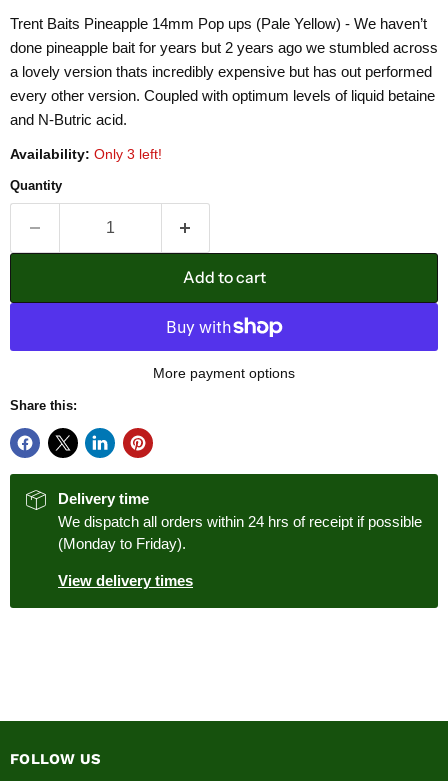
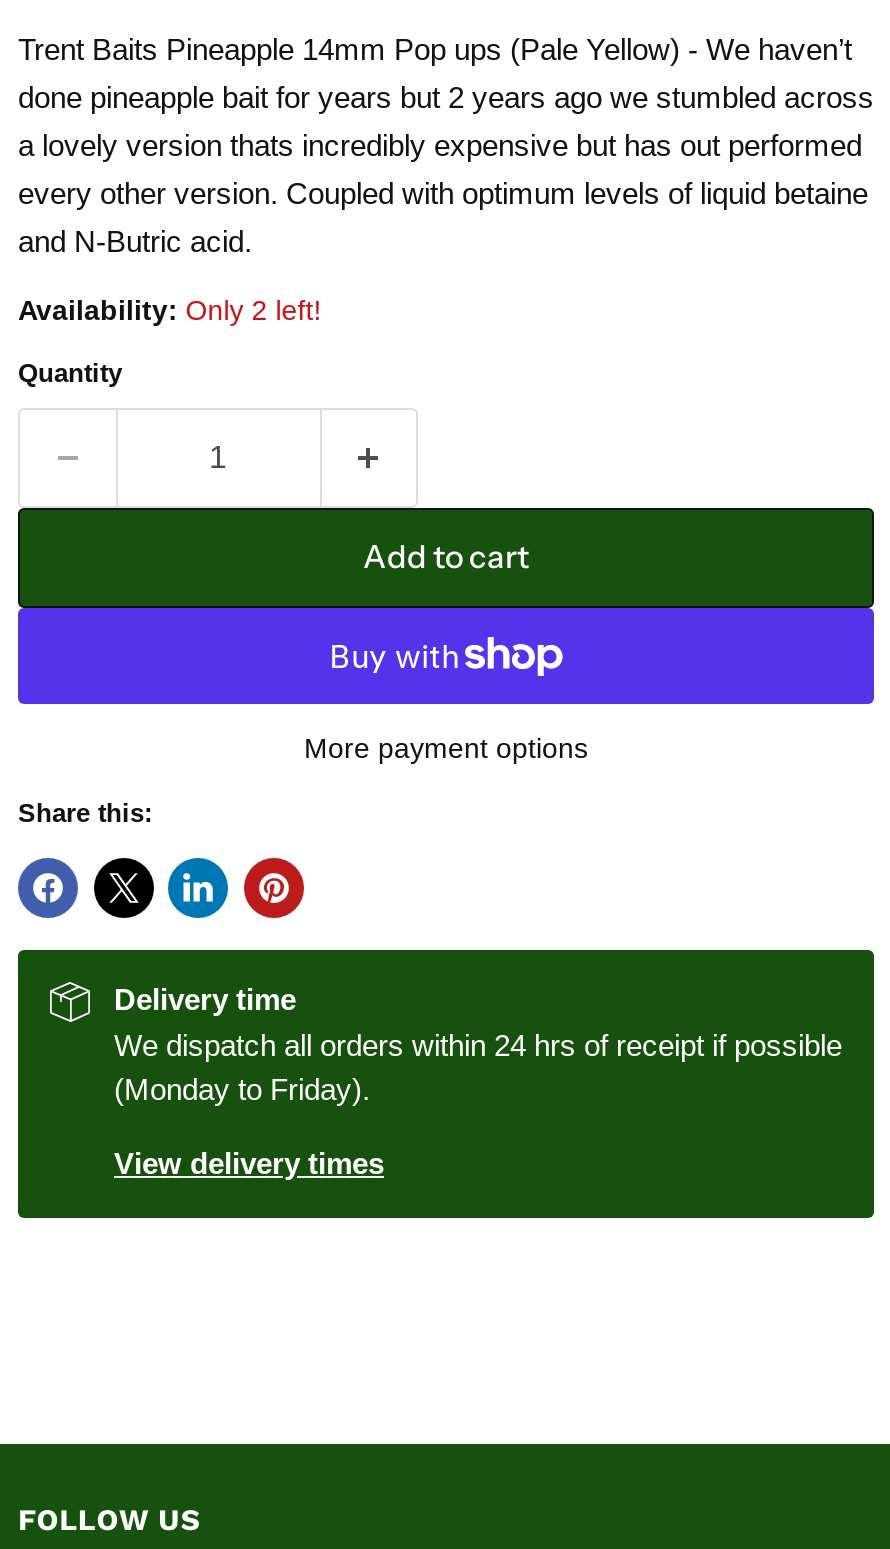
- Availability: Only 3 left!
+ Availability: Only 2 left!
